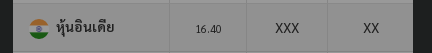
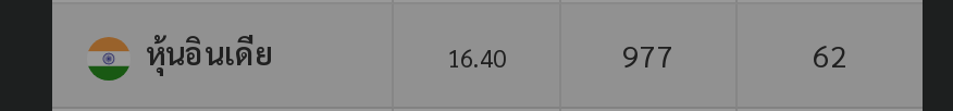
- XXX
- XX
+ 977
+ 62
